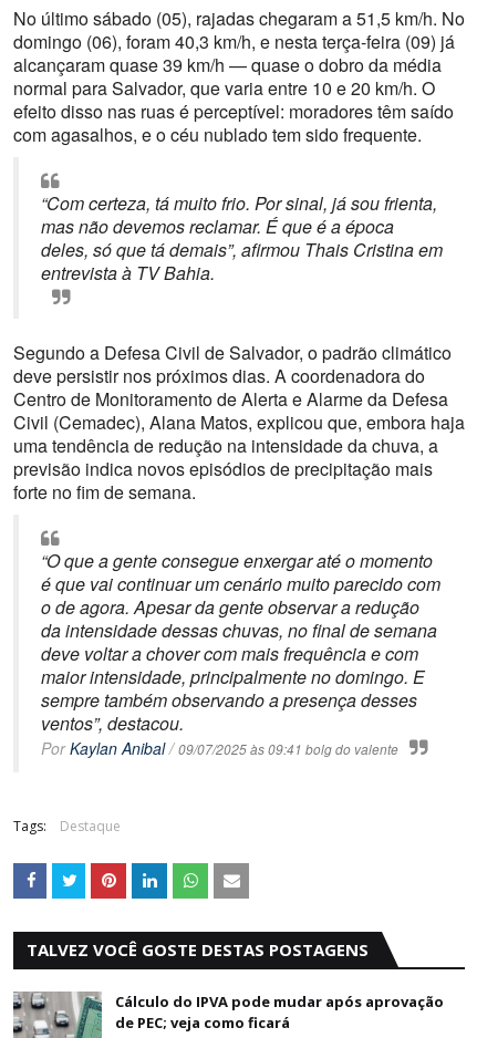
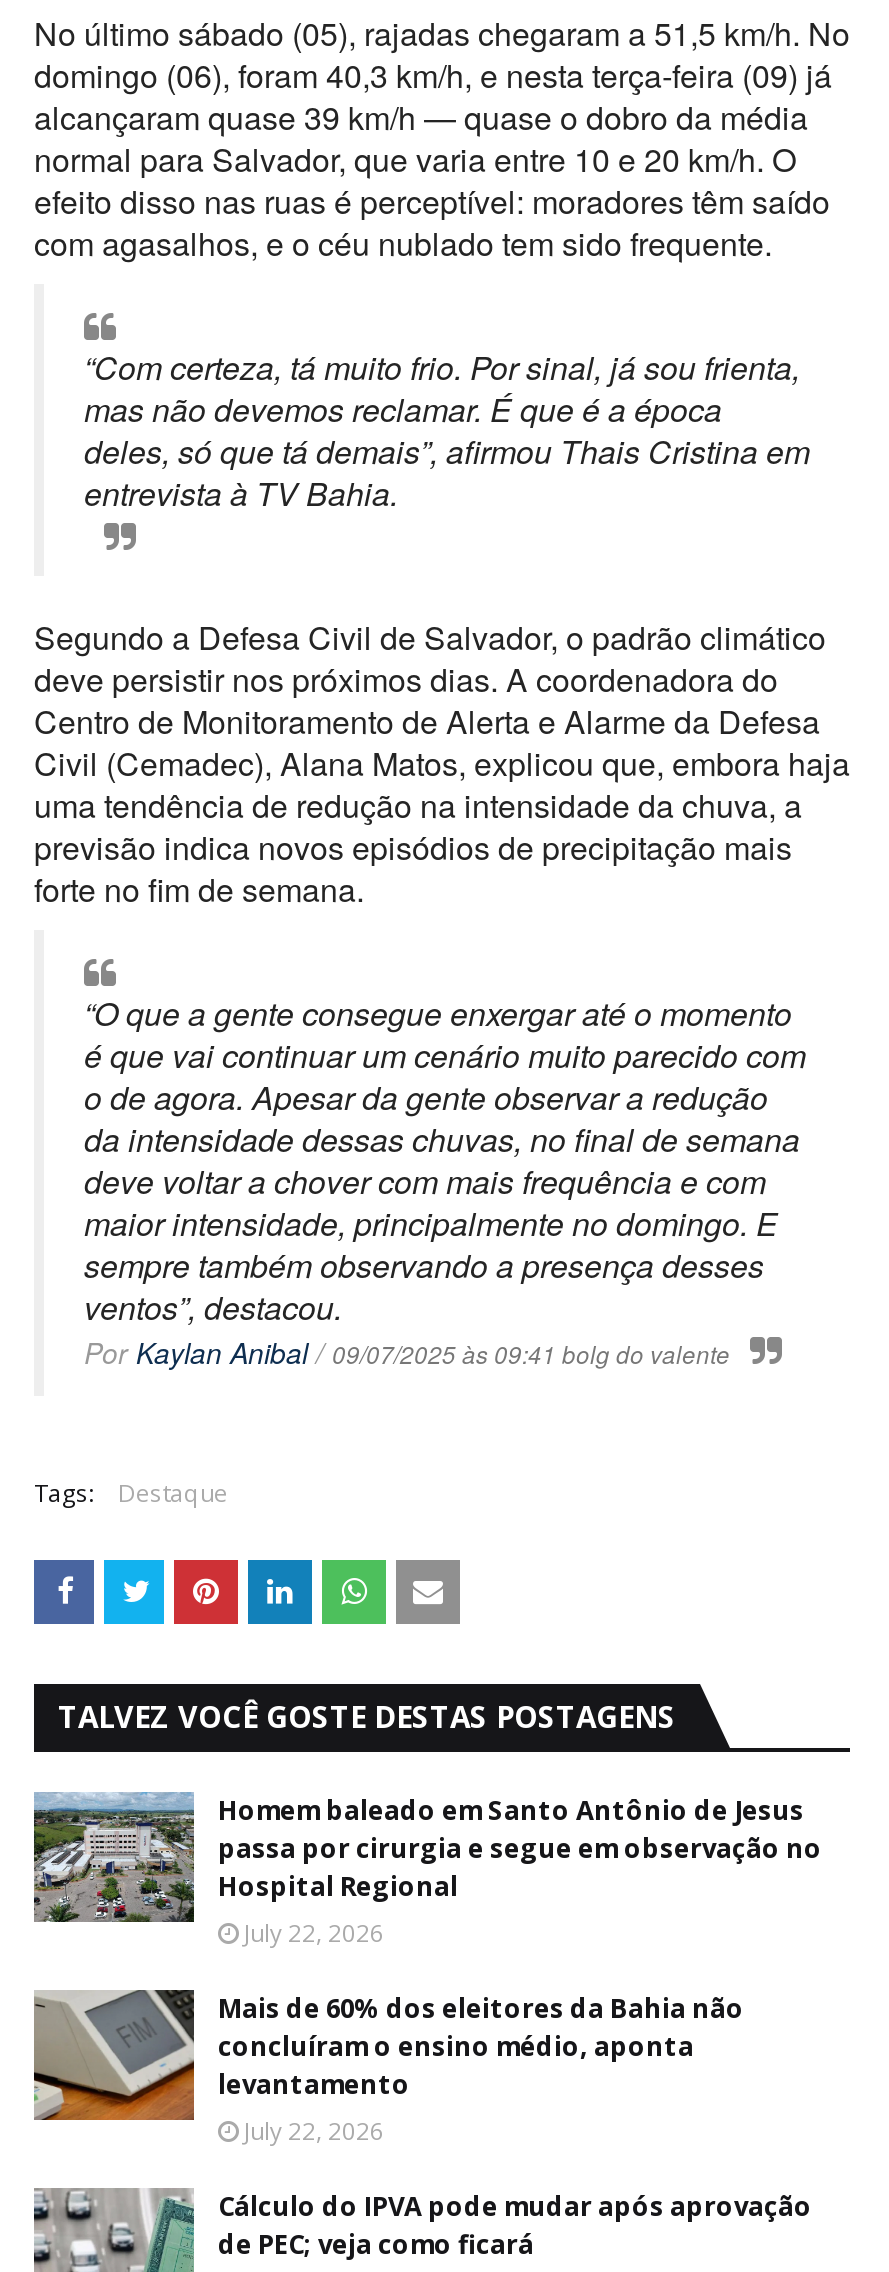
+ [image]
+ Homem baleado em Santo Antônio de Jesus
+ passa por cirurgia e segue em observação no
+ Hospital Regional
+ July 22, 2026
+ Mais de 60% dos eleitores da Bahia não
+ concluíram o ensino médio, aponta
+ levantamento
+ July 22, 2026

+ [image]
